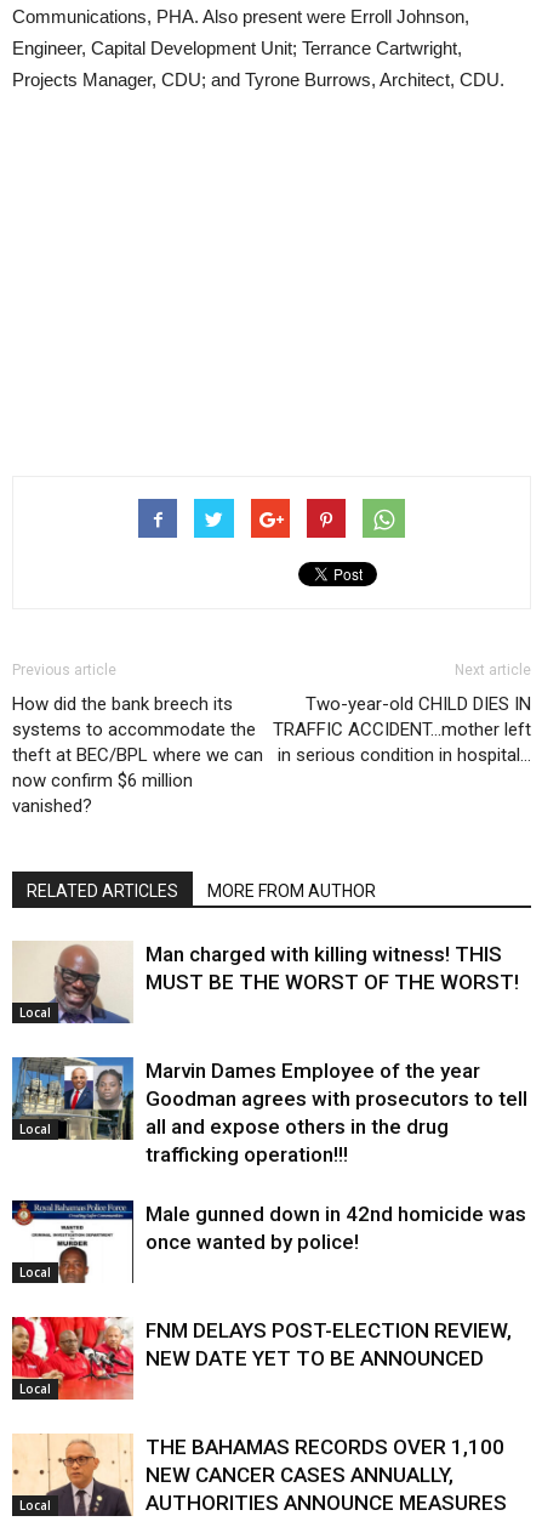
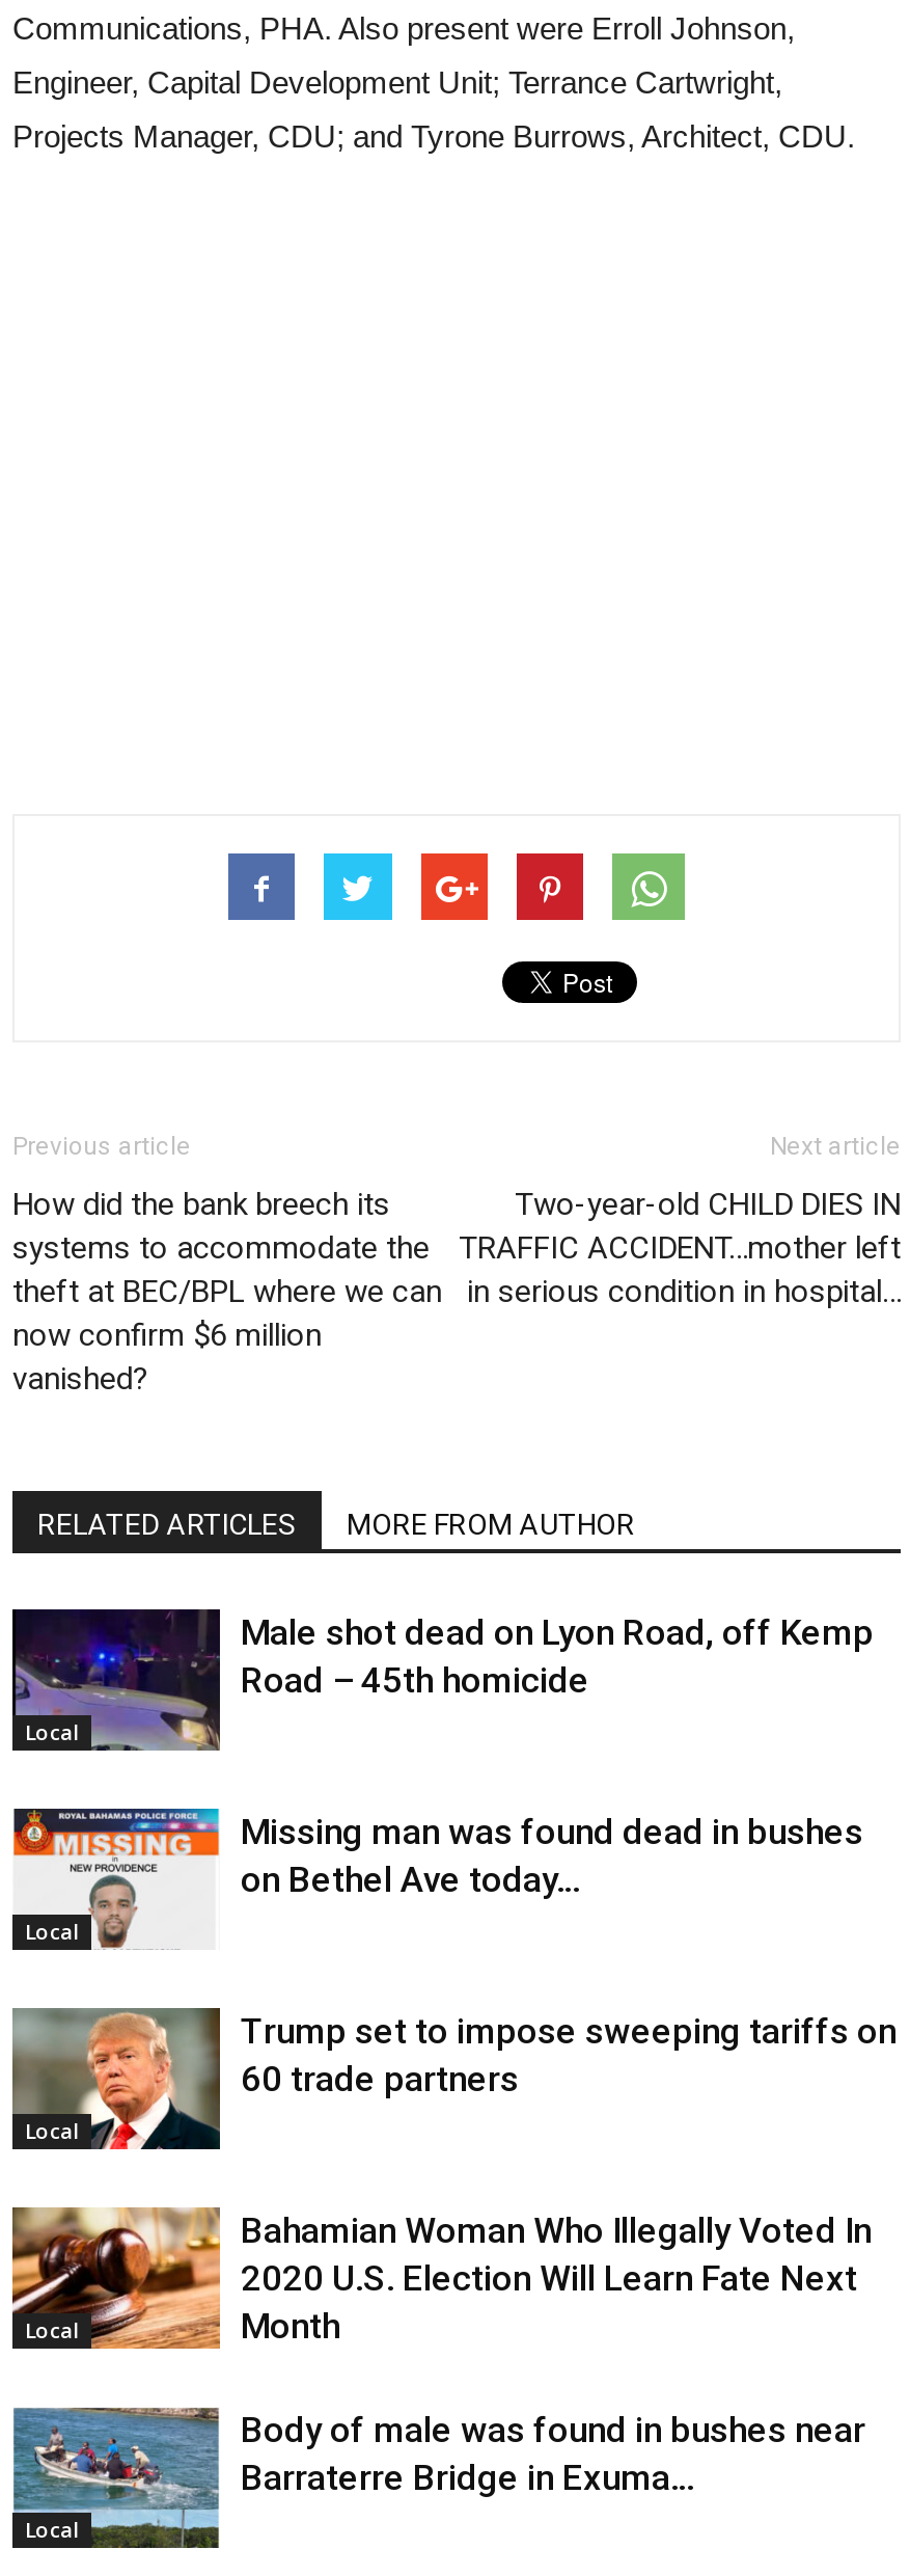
- [image]
- Man charged with killing witness! THIS
- MUST BE THE WORST OF THE WORST!
+ [image]
+ Male shot dead on Lyon Road, off Kemp
+ Road – 45th homicide

- [image]
- Marvin Dames Employee of the year
- Goodman agrees with prosecutors to tell
- all and expose others in the drug
- trafficking operation!!!
+ [image]
+ Missing man was found dead in bushes
+ on Bethel Ave today…

- [image]
- Male gunned down in 42nd homicide was
- once wanted by police!
+ [image]
+ Trump set to impose sweeping tariffs on
+ 60 trade partners

- [image]
- FNM DELAYS POST-ELECTION REVIEW,
- NEW DATE YET TO BE ANNOUNCED
+ [image]
+ Bahamian Woman Who Illegally Voted In
+ 2020 U.S. Election Will Learn Fate Next
+ Month

- [image]
- THE BAHAMAS RECORDS OVER 1,100
- NEW CANCER CASES ANNUALLY,
- AUTHORITIES ANNOUNCE MEASURES
+ [image]
+ Body of male was found in bushes near
+ Barraterre Bridge in Exuma…
